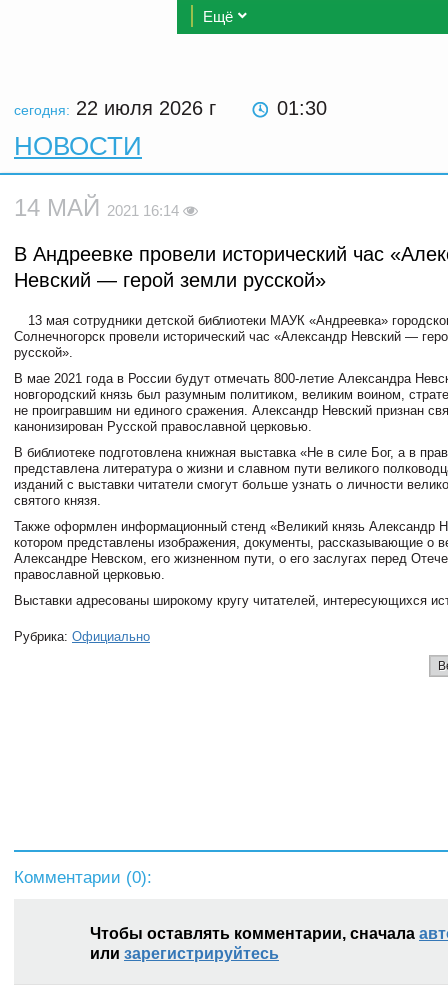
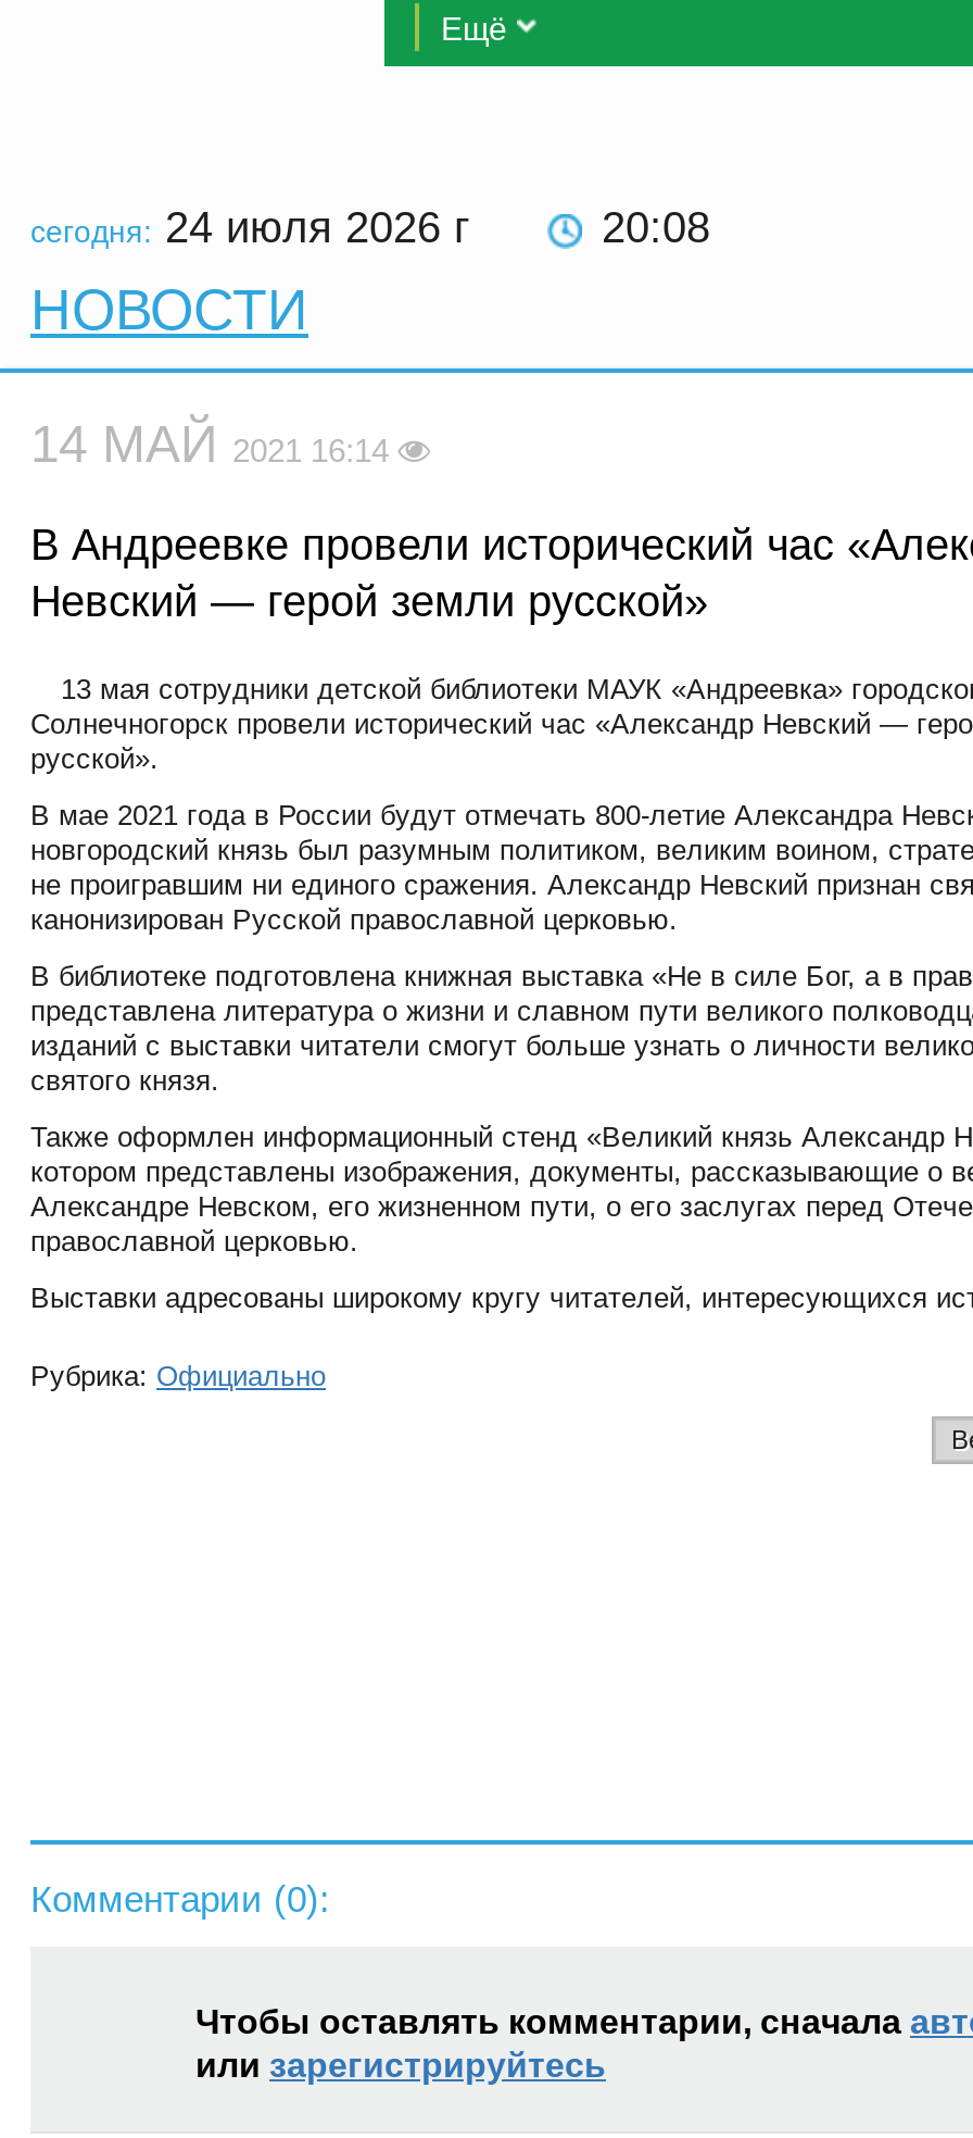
- сегодня: 22 июля 2026 г
- 01:30
+ сегодня: 24 июля 2026 г
+ 20 08
